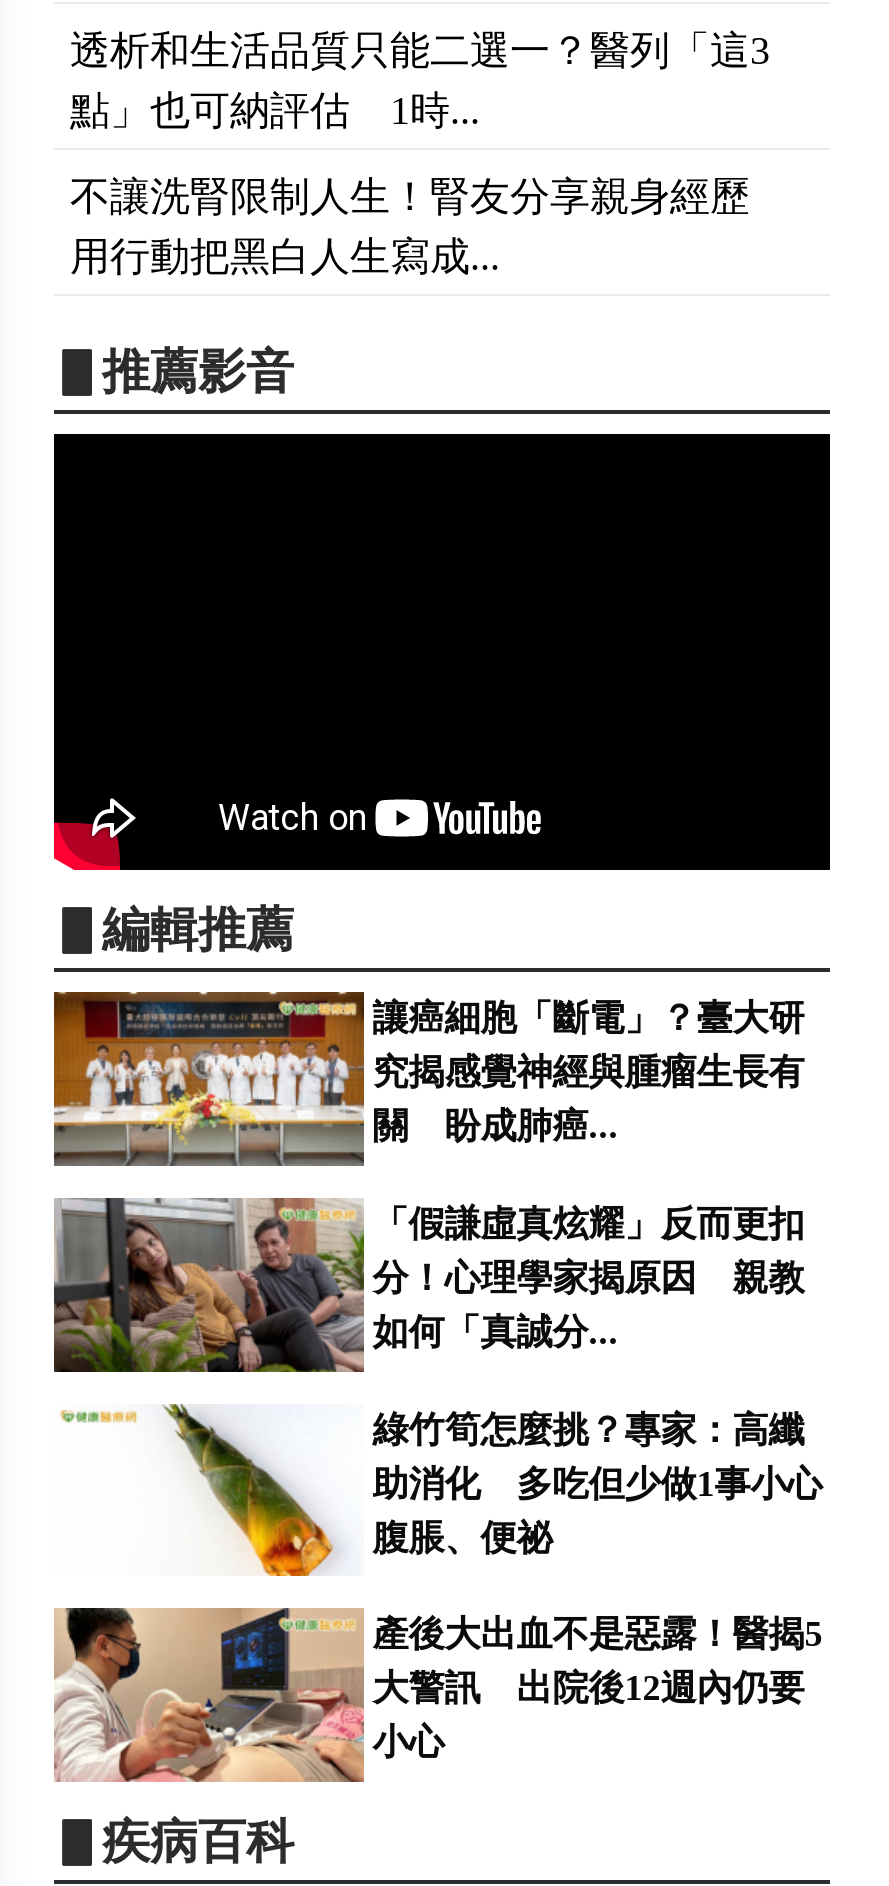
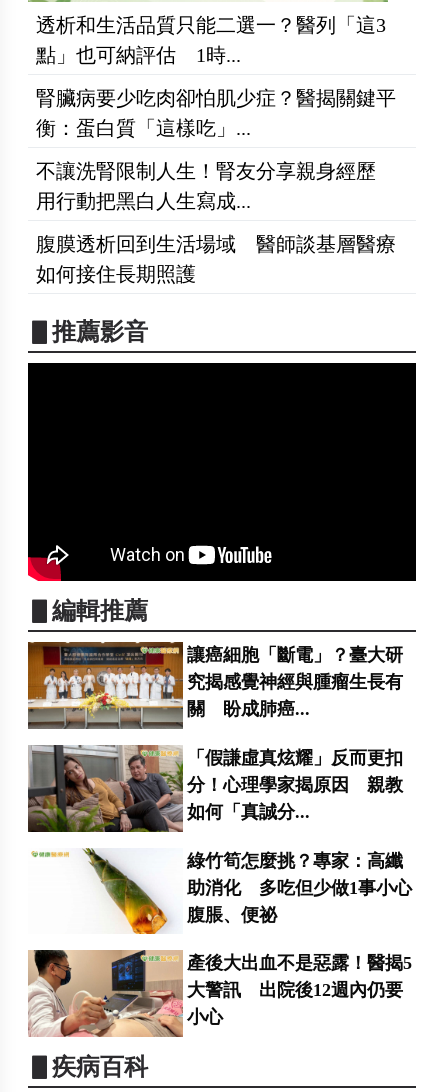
+ 腎臟病要少吃肉卻怕肌少症？醫揭關鍵平
+ 衡：蛋白質「這樣吃」...

+ 腹膜透析回到生活場域 醫師談基層醫療
+ 如何接住長期照護
